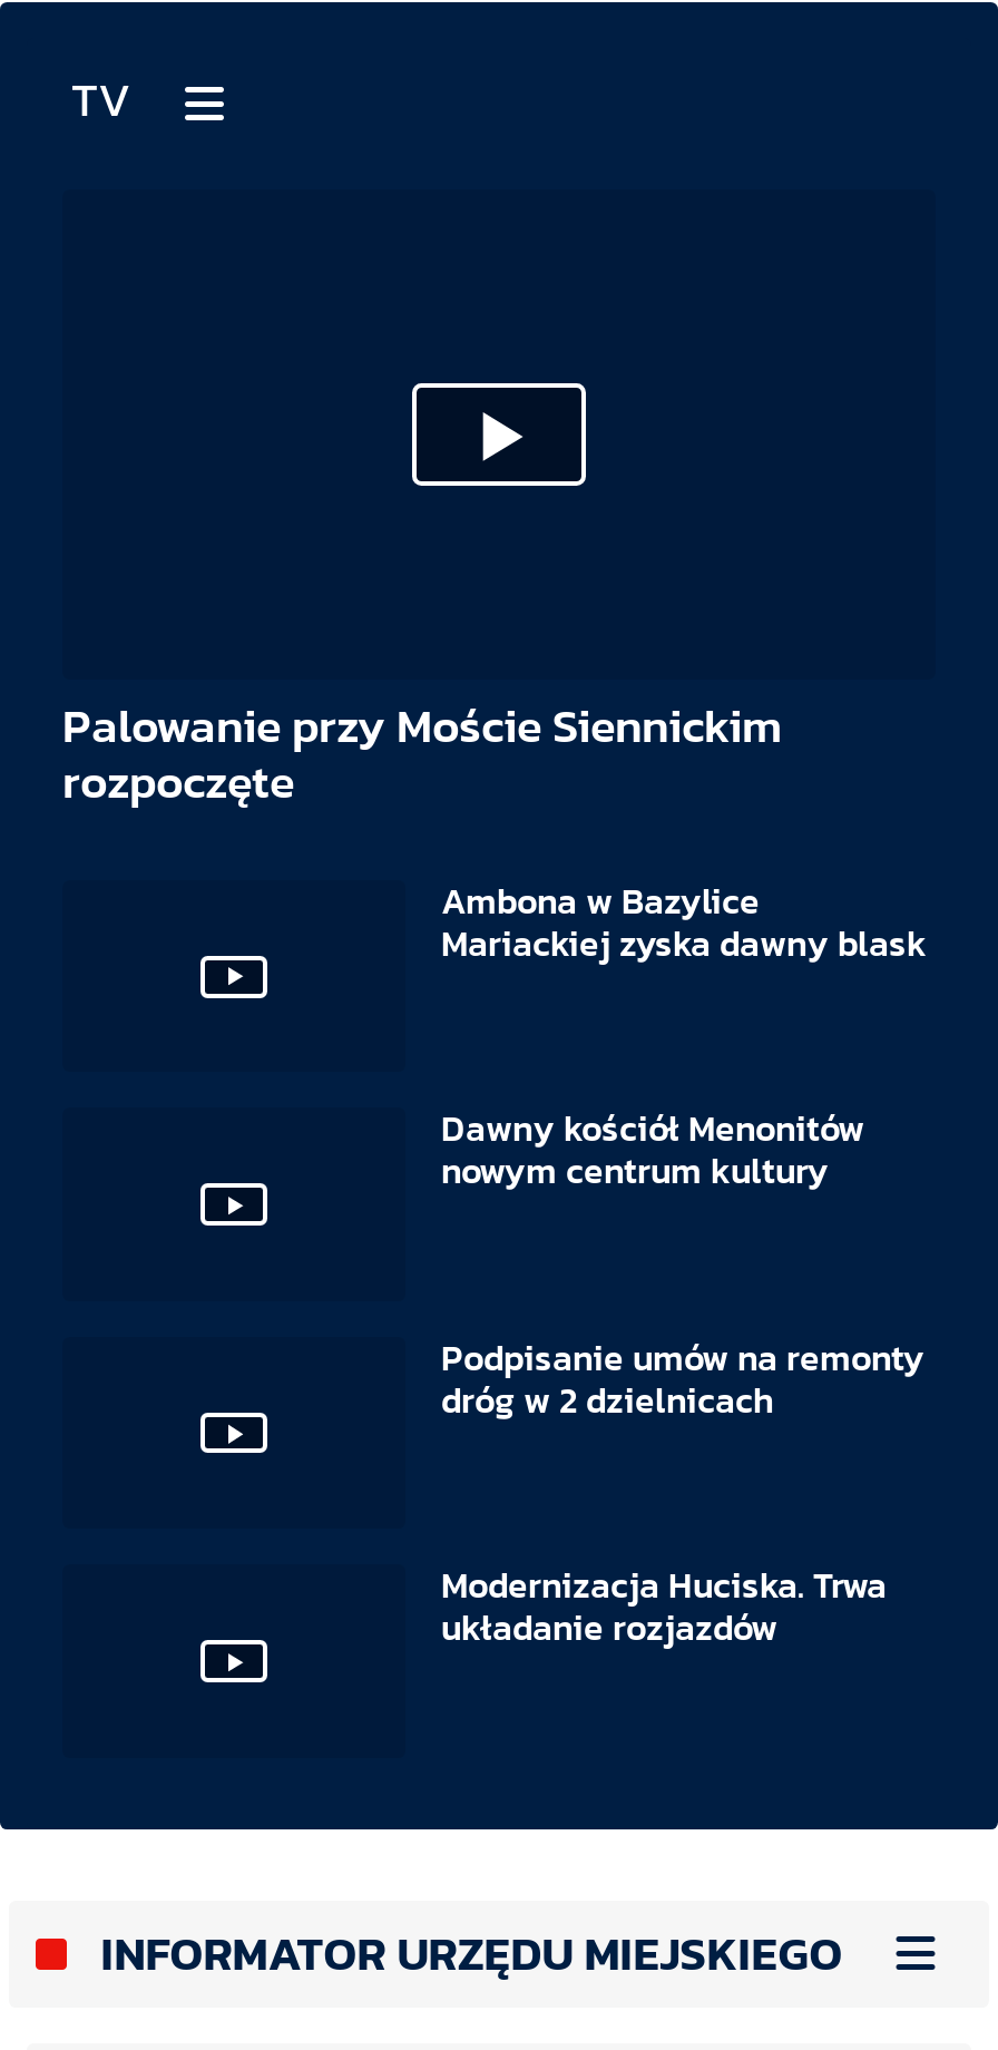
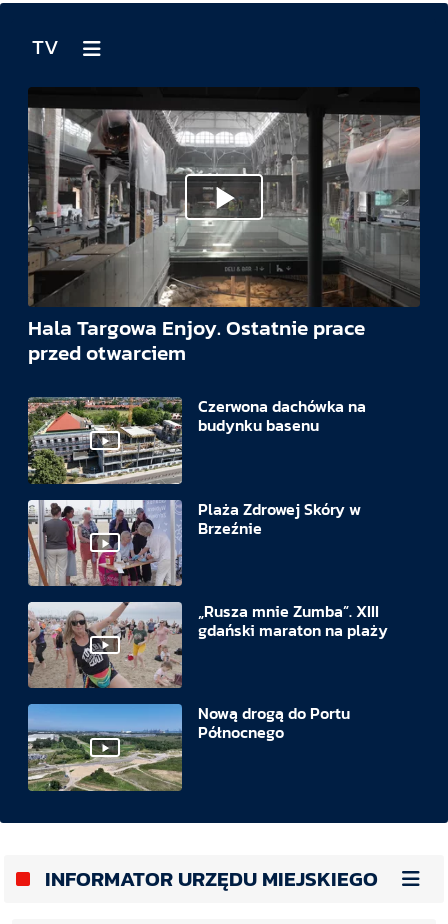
+ [image]

+ [image]

+ [image]

+ [image]

+ [image]

- Palowanie przy Moście Siennickim
- rozpoczęte
+ Hala Targowa Enjoy. Ostatnie prace
+ przed otwarciem

- Ambona w Bazylice
- Mariackiej zyska dawny blask
+ Czerwona dachówka na
+ budynku basenu

- Dawny kościół Menonitów
- nowym centrum kultury
+ Plaża Zdrowej Skóry w
+ Brzeźnie

- Podpisanie umów na remonty
- dróg w 2 dzielnicach
+ „Rusza mnie Zumba”. XIII
+ gdański maraton na plaży

- Modernizacja Huciska. Trwa
- układanie rozjazdów
+ Nową drogą do Portu
+ Północnego
